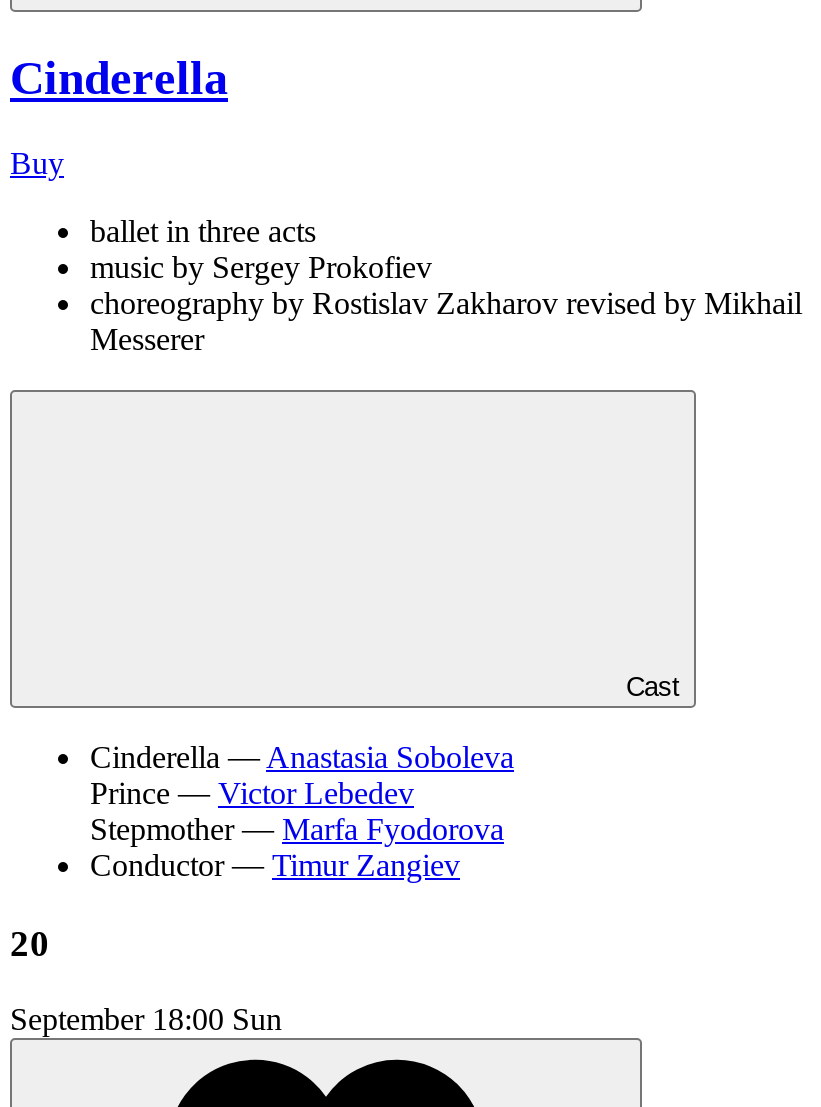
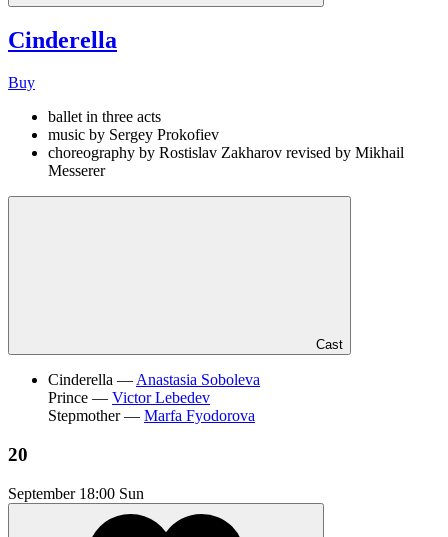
- Conductor — Timur Zangiev
